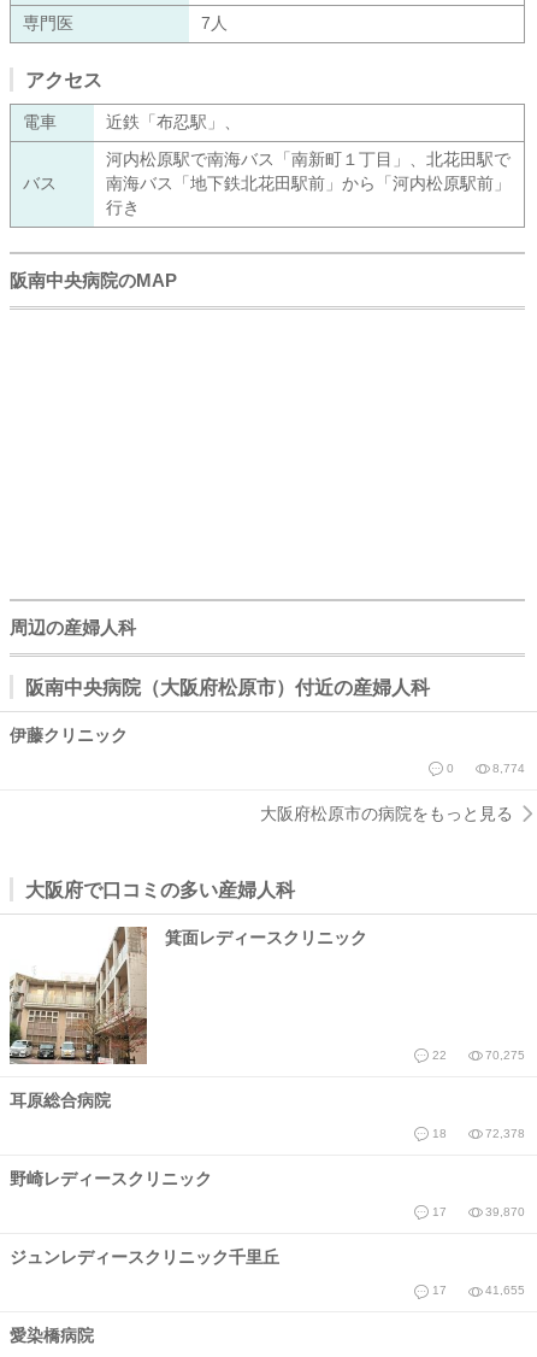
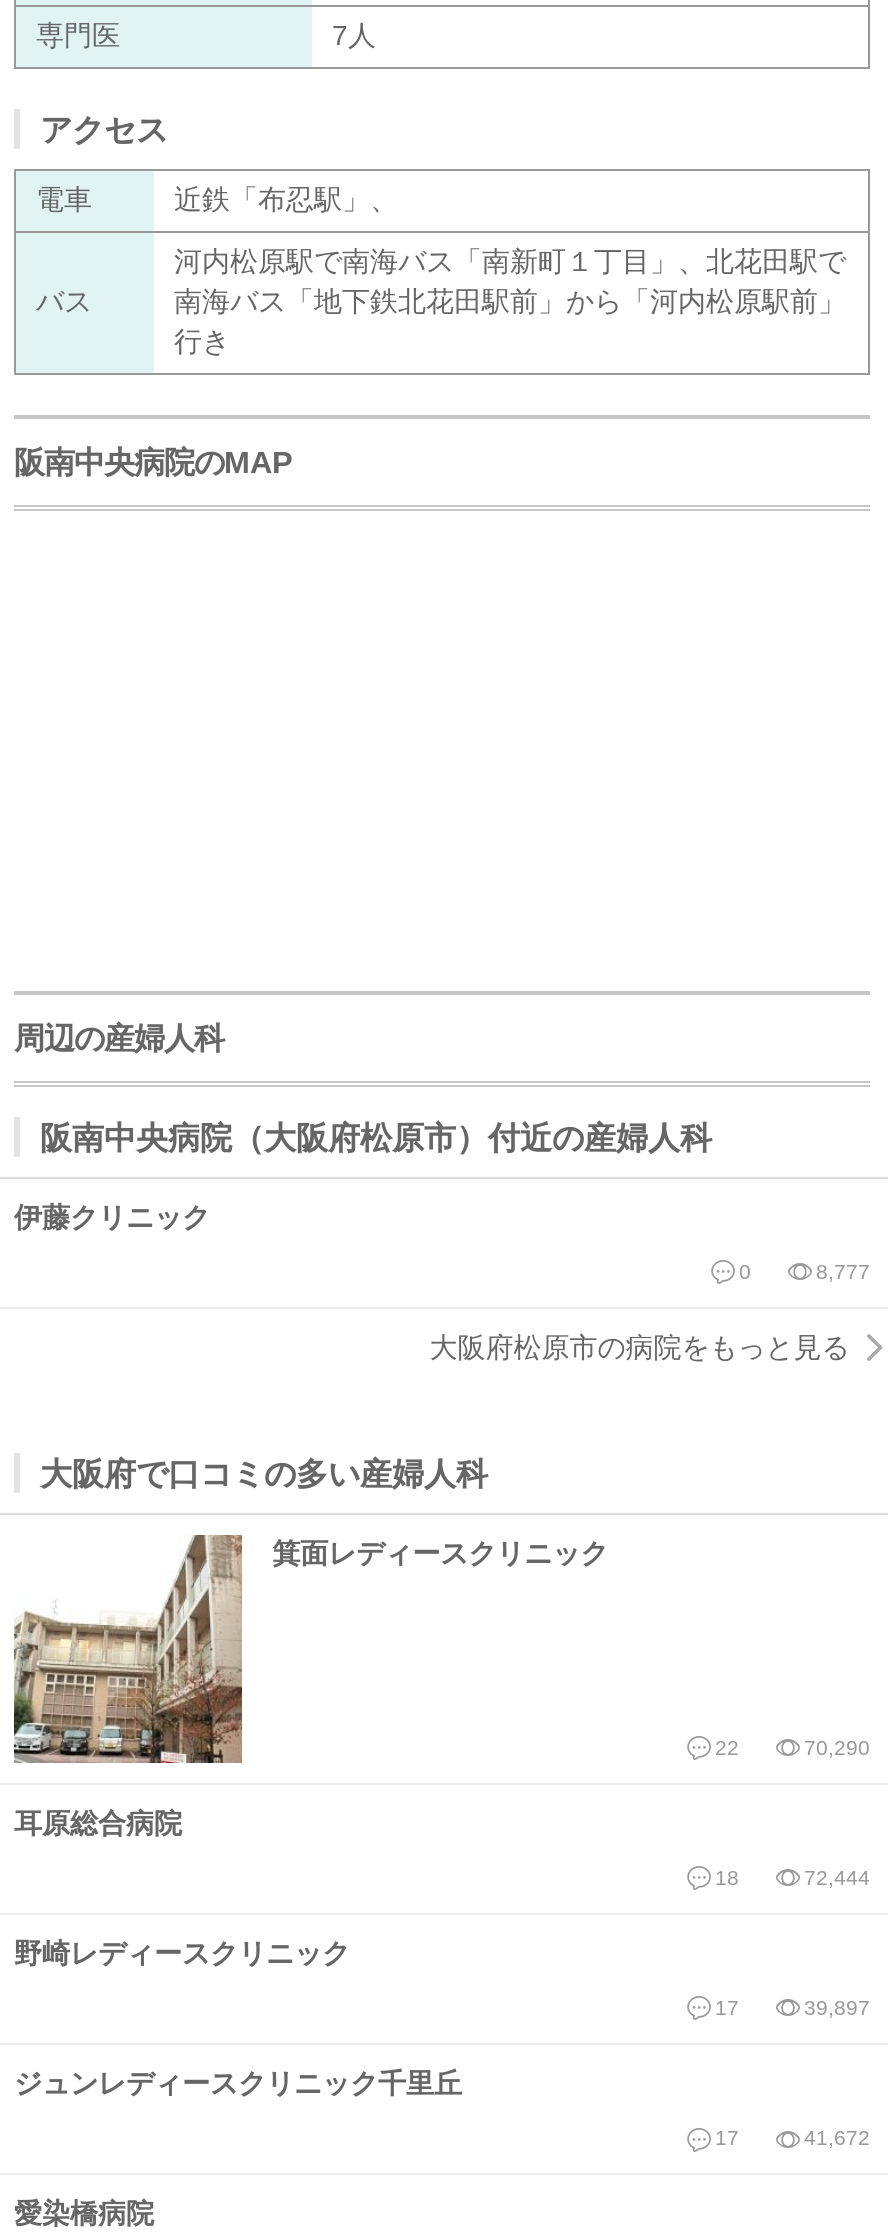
- 8,774
+ 8,777

- 70,275
+ 70,290

- 72,378
+ 72,444

- 39,870
+ 39,897

- 41,655
+ 41,672
